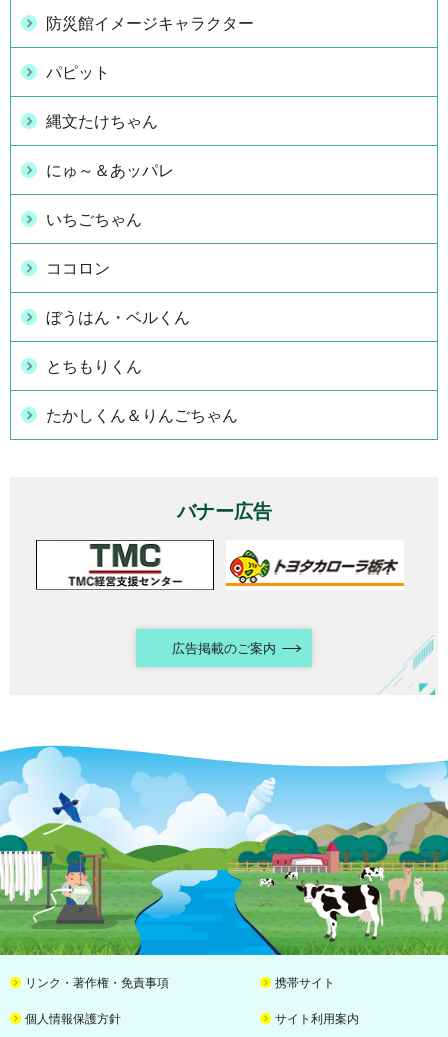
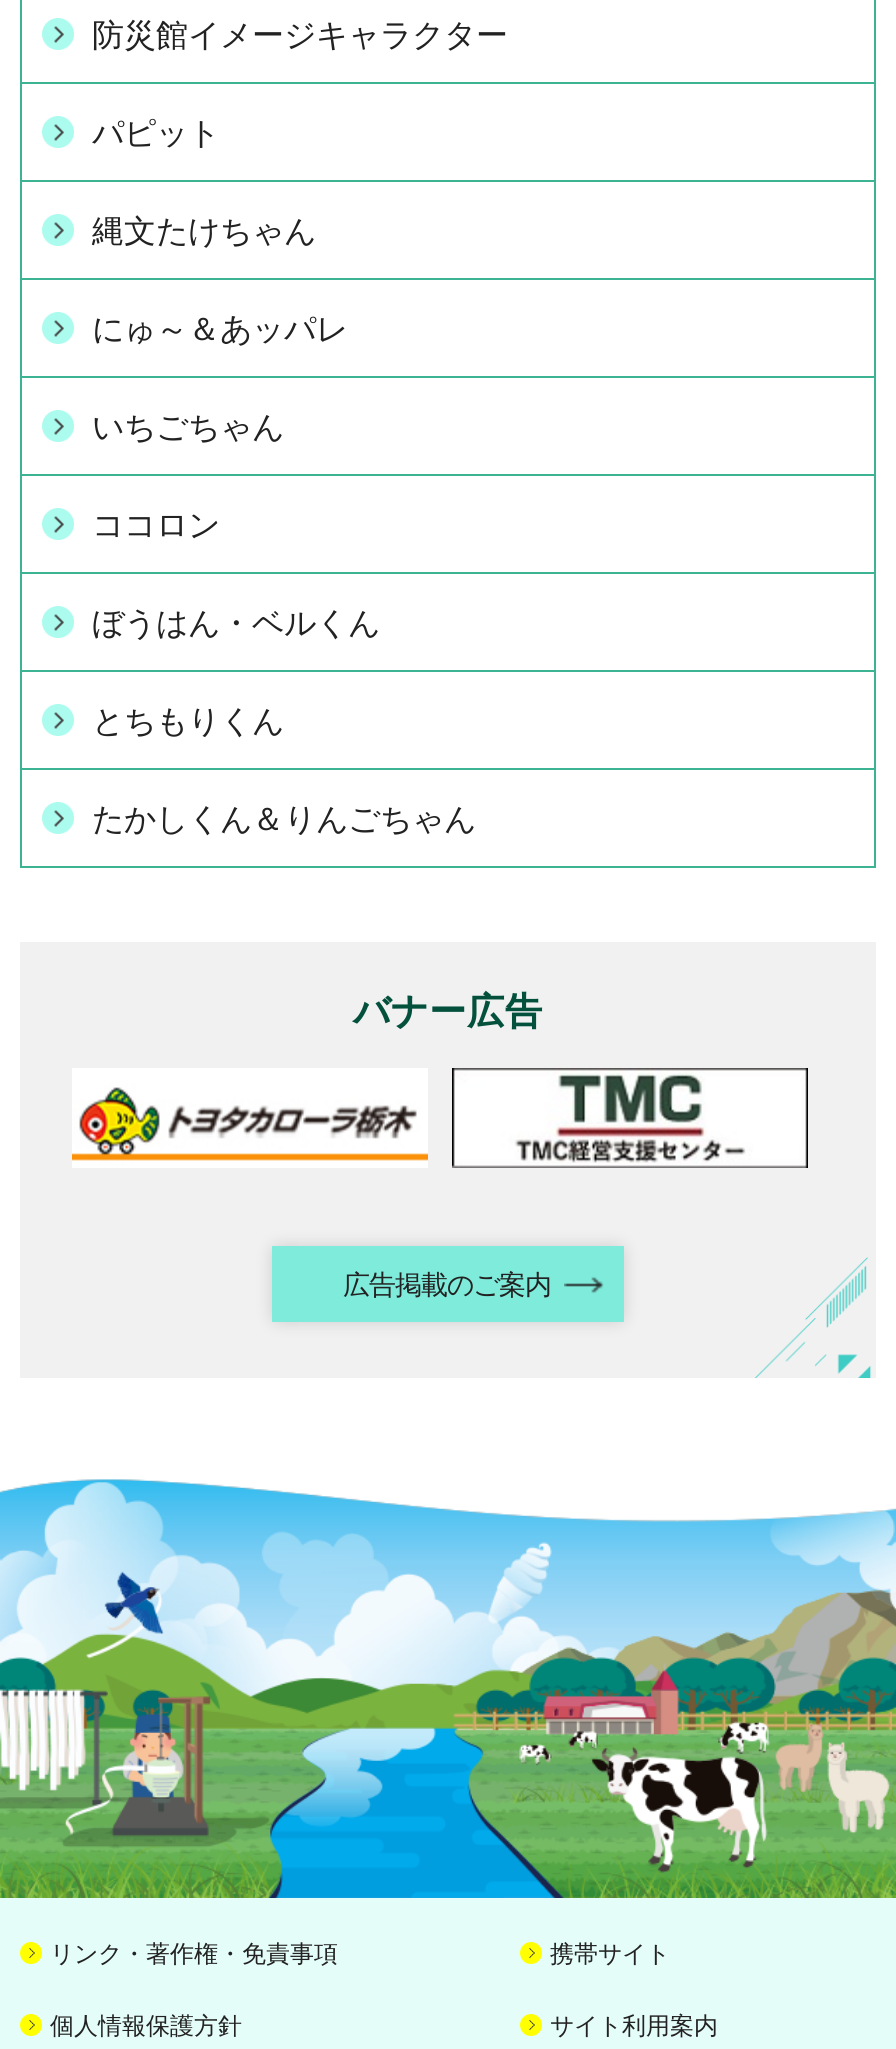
- [image]
+ [image]

- [image]
+ [image]
